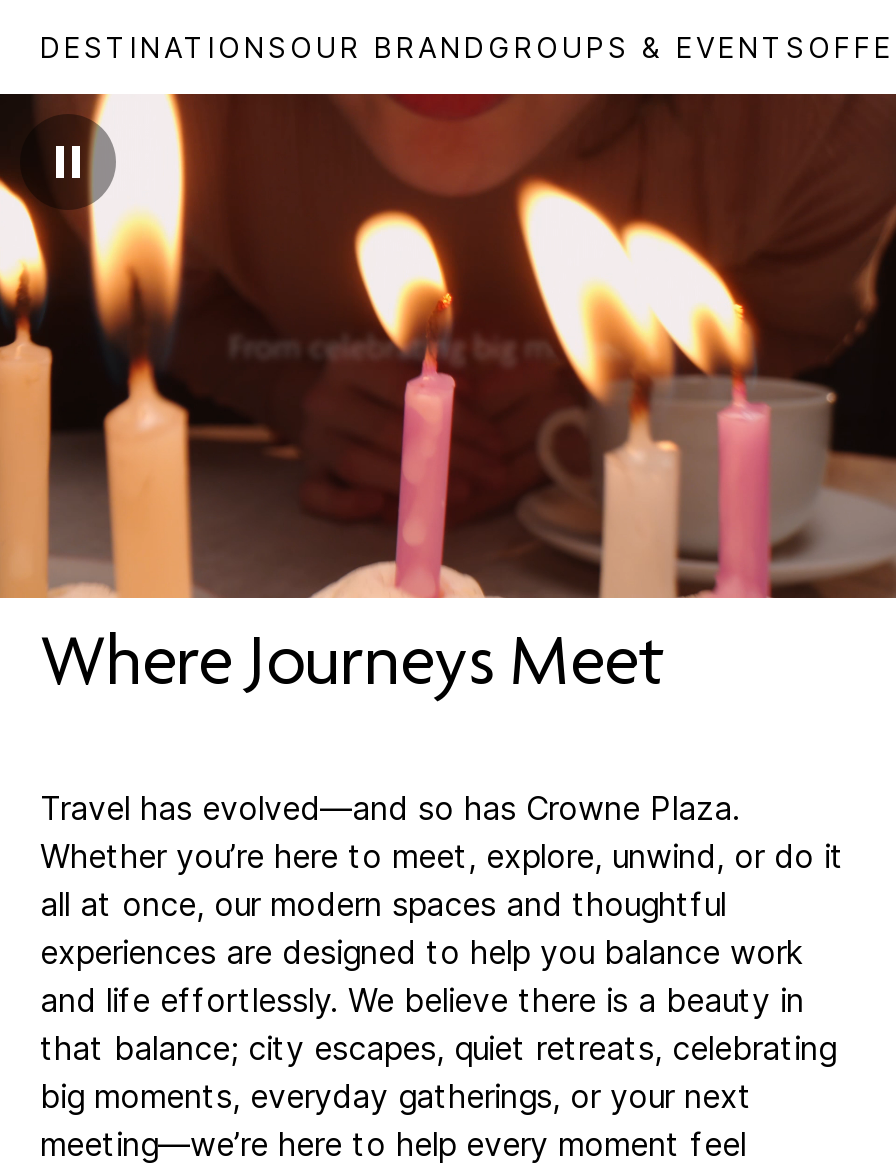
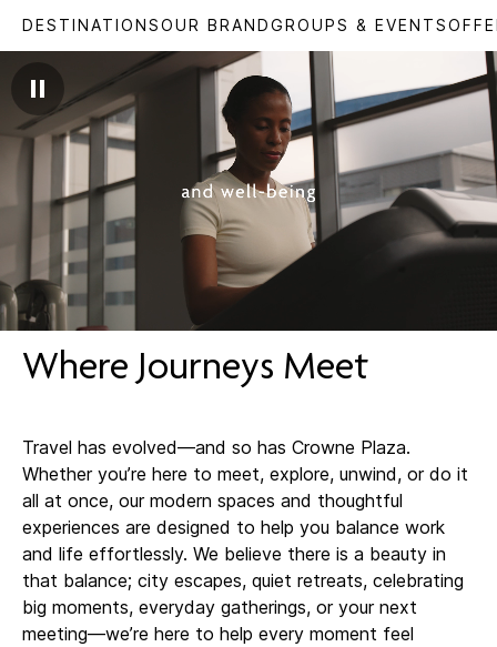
- [image]
+ [image]
